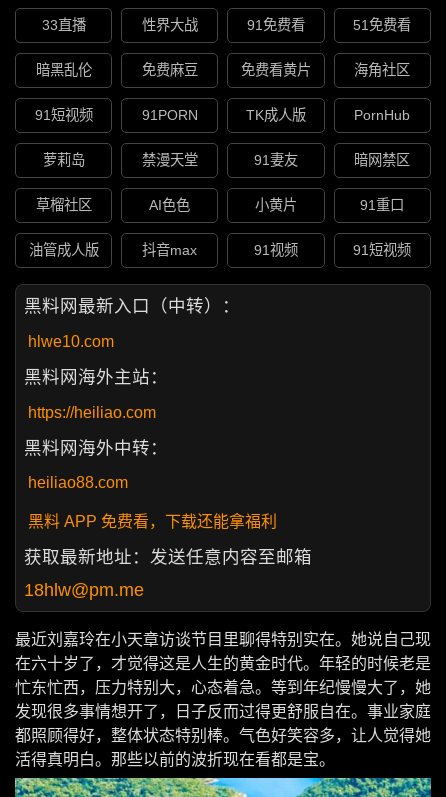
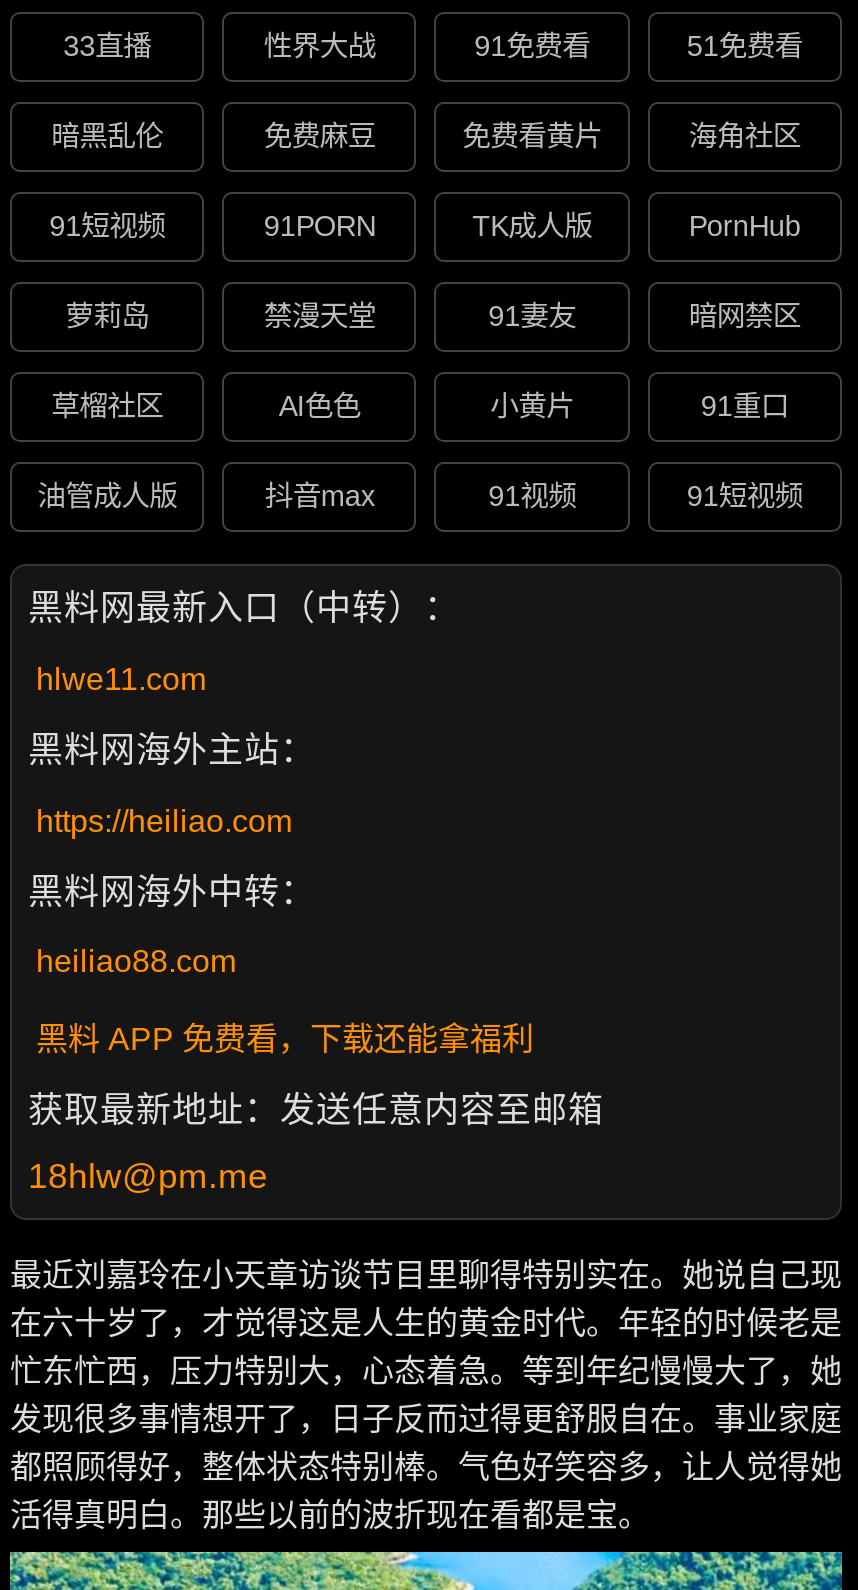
- hlwe10.com
+ hlwe11.com
